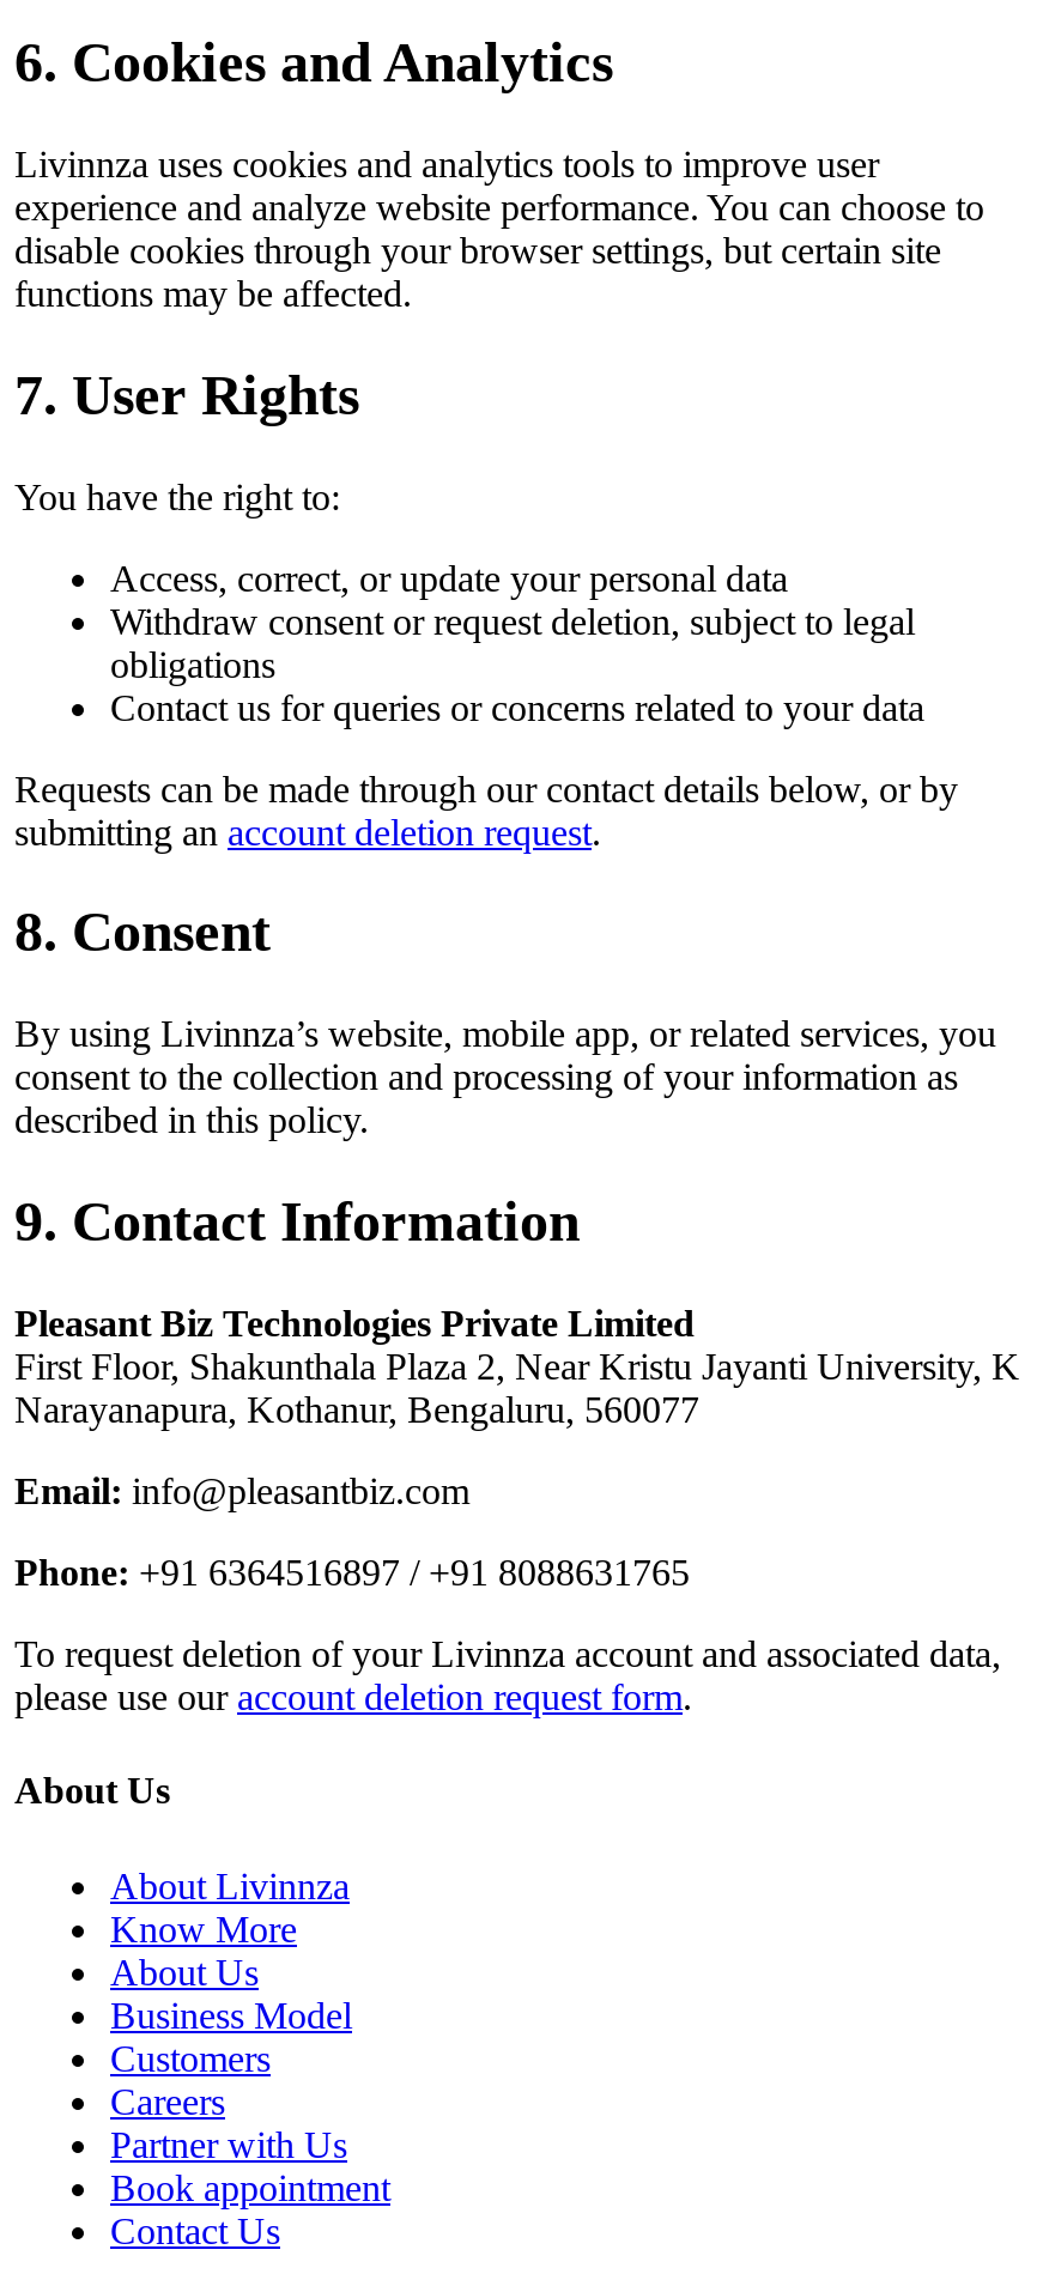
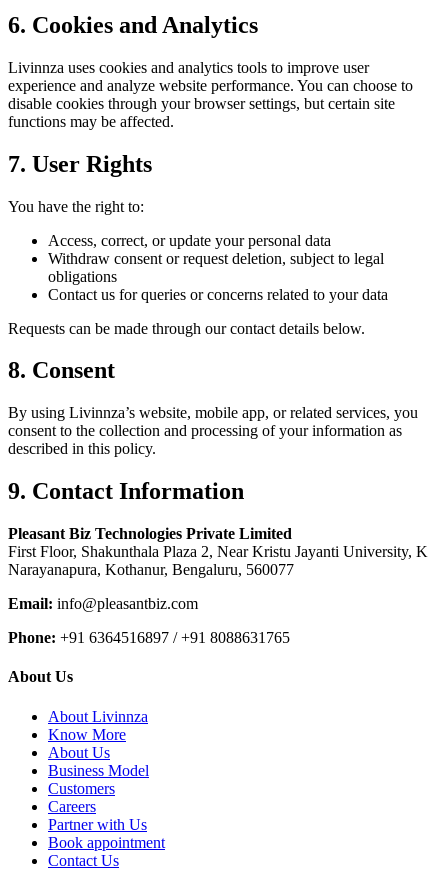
- Requests can be made through our contact details below, or by
- submitting an account deletion request.
+ Requests can be made through our contact details below.

- To request deletion of your Livinnza account and associated data,
- please use our account deletion request form.
